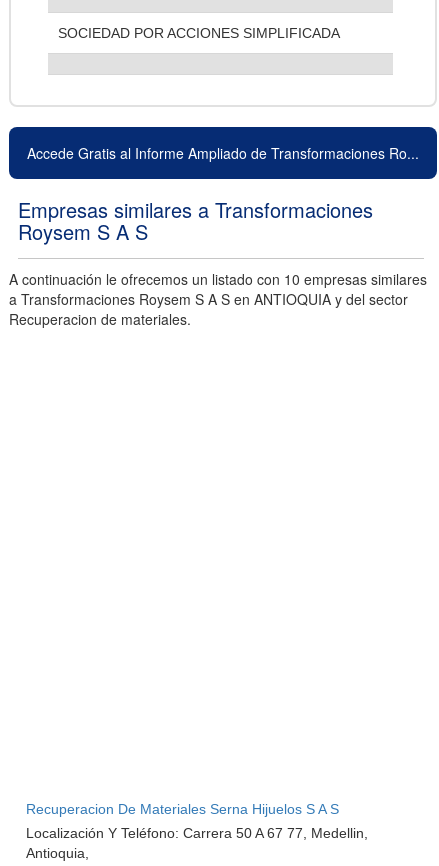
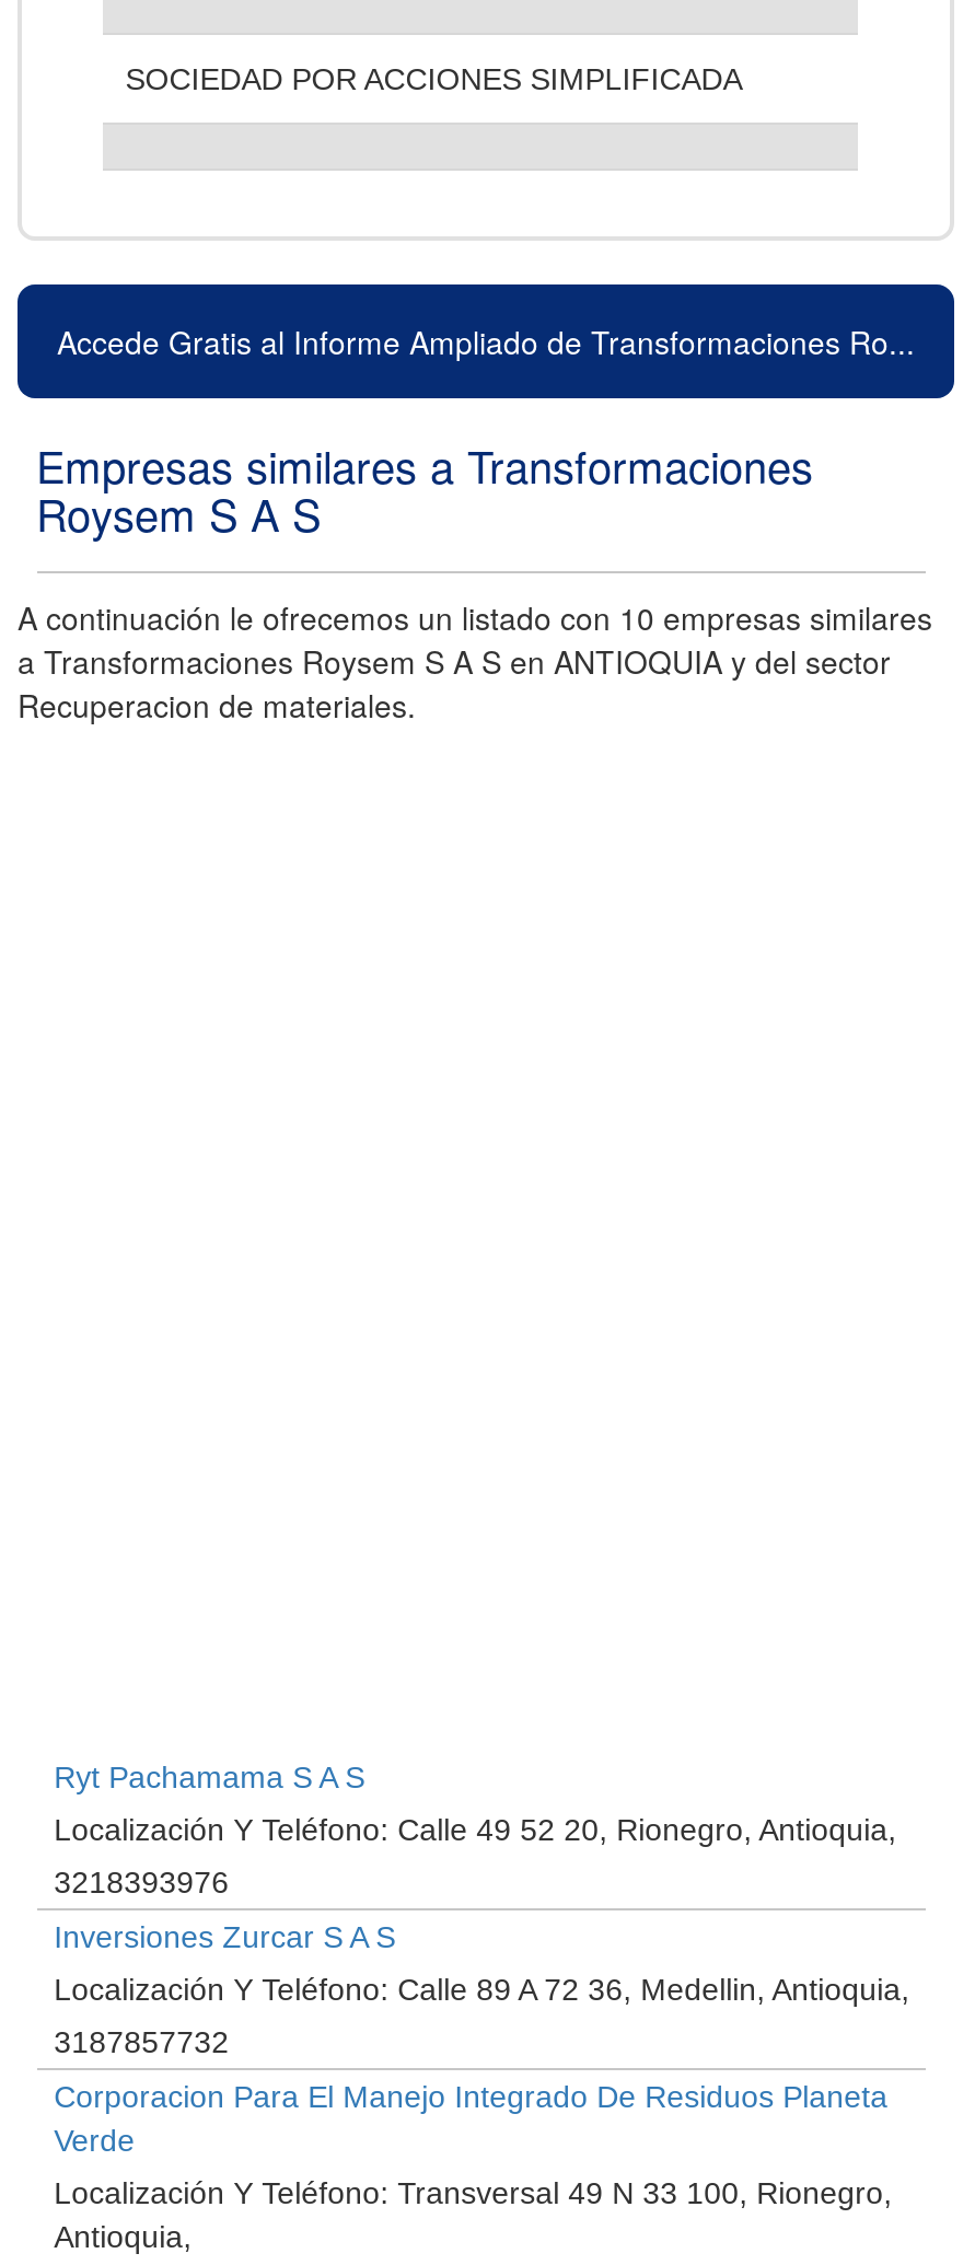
- Recuperacion De Materiales Serna Hijuelos S A S
- Localización Y Teléfono: Carrera 50 A 67 77, Medellin,
+ Ryt Pachamama S A S
+ Localización Y Teléfono: Calle 49 52 20, Rionegro, Antioquia
+ 3218393976
+ Inversiones Zurcar S A S
+ Localización Y Teléfono: Calle 89 A 72 36, Medellin, Antioquia
+ 3187857732
+ Corporacion Para El Manejo Integrado De Residuos Planeta
+ Verde
+ Localización Y Teléfono: Transversal 49 N 33 100, Rionegro,
